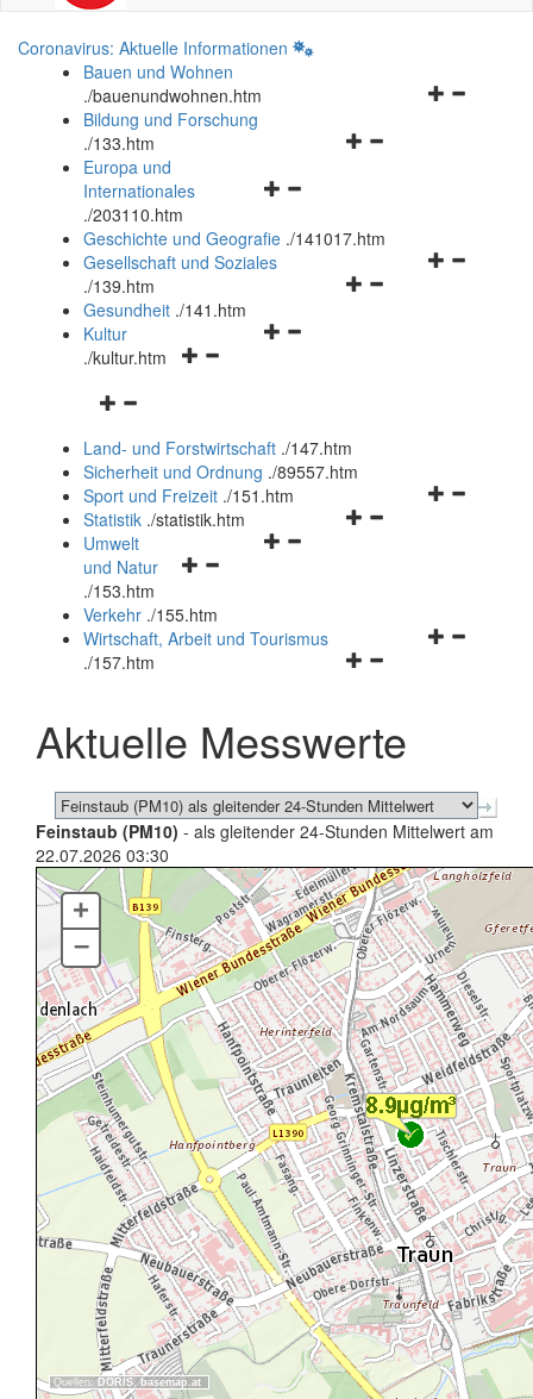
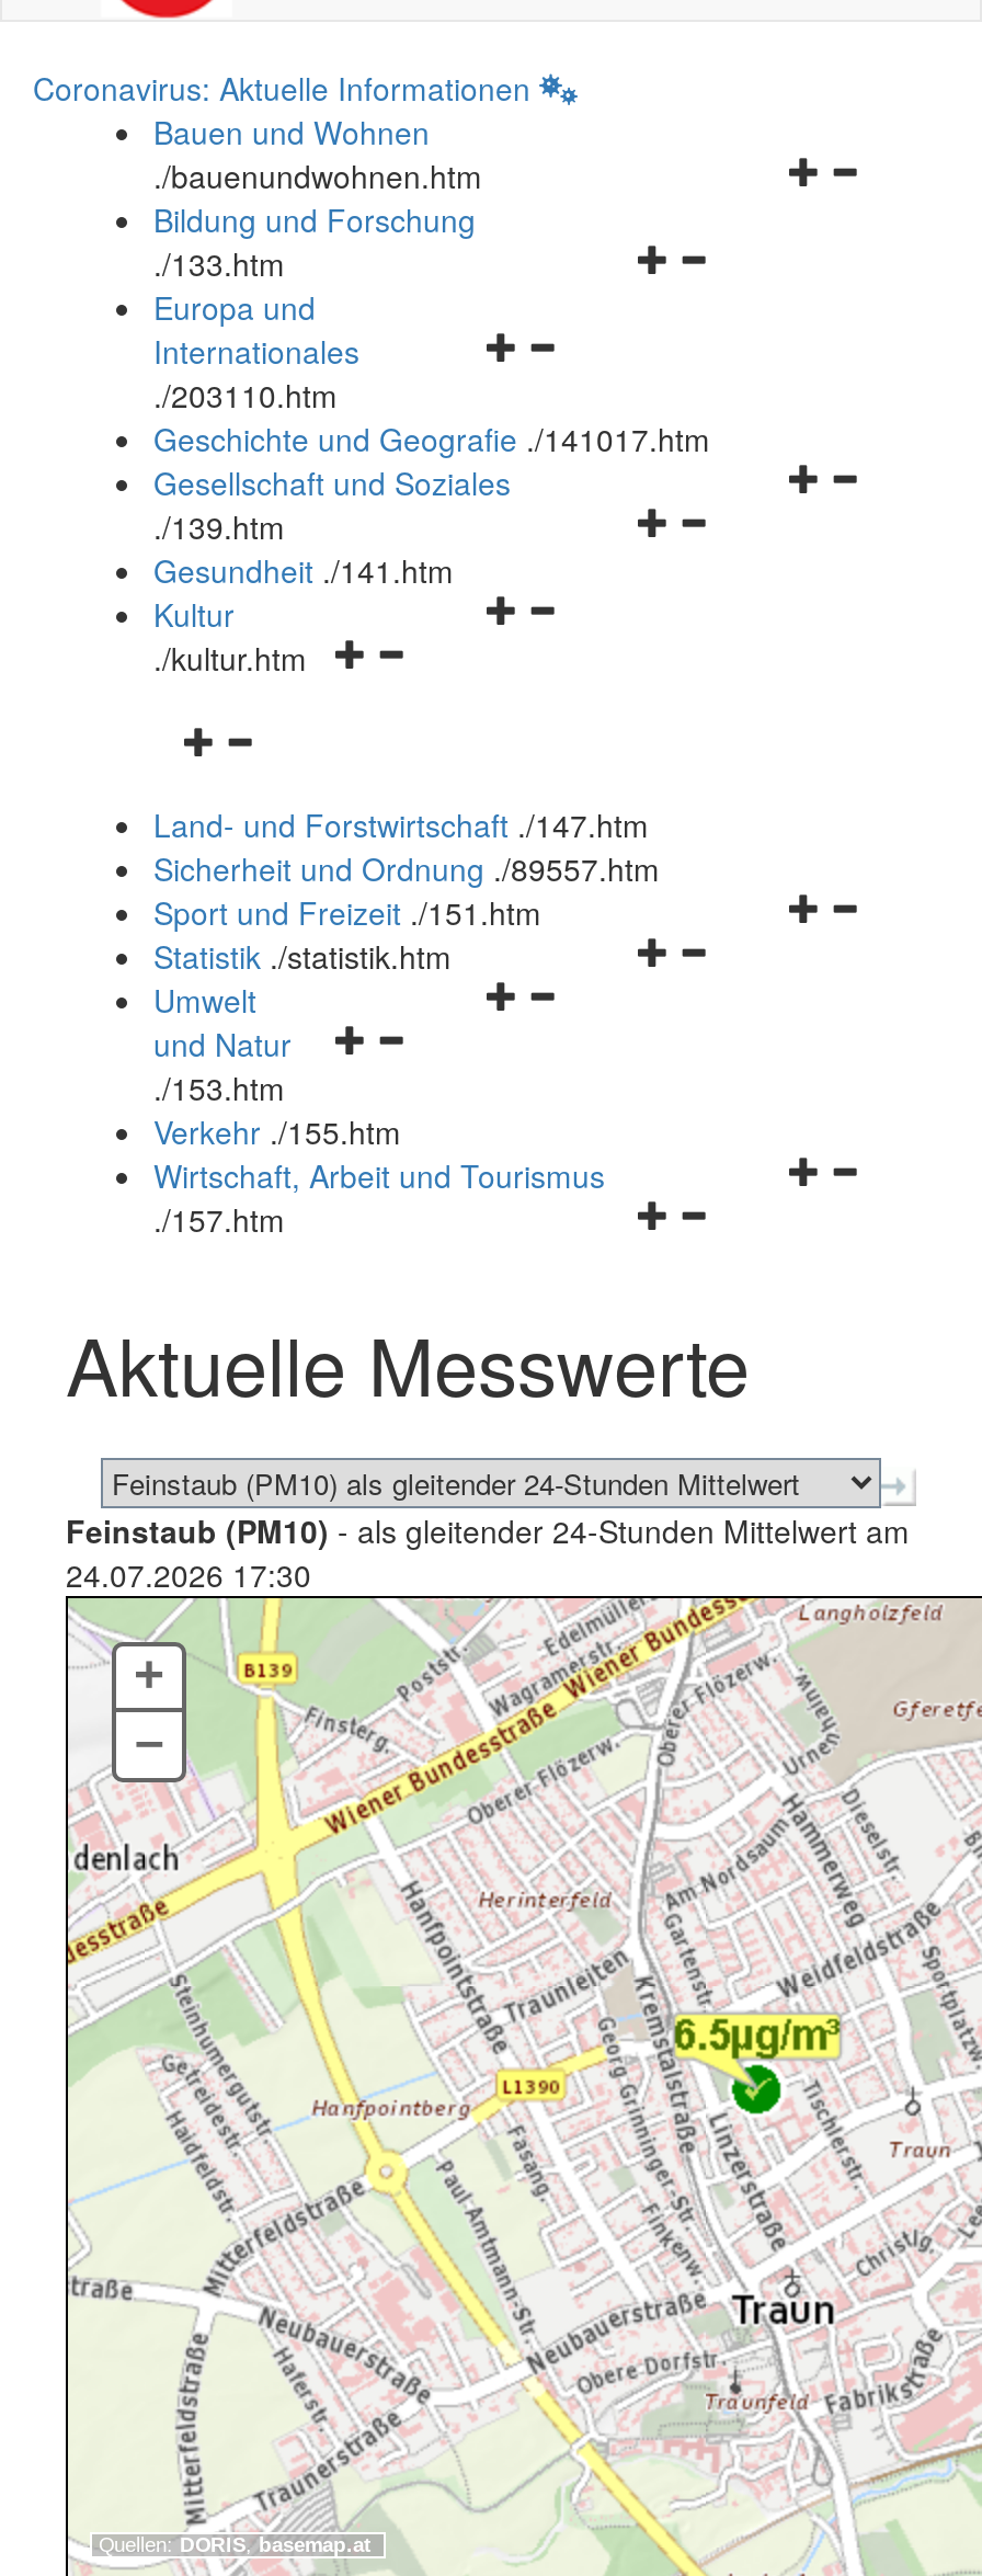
- 22.07.2026 03:30
+ 24.07.2026 17:30
